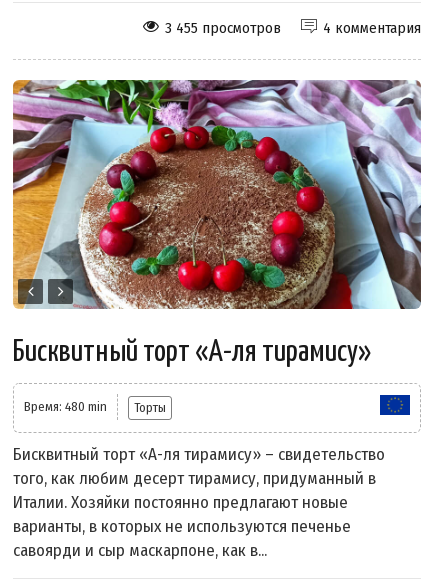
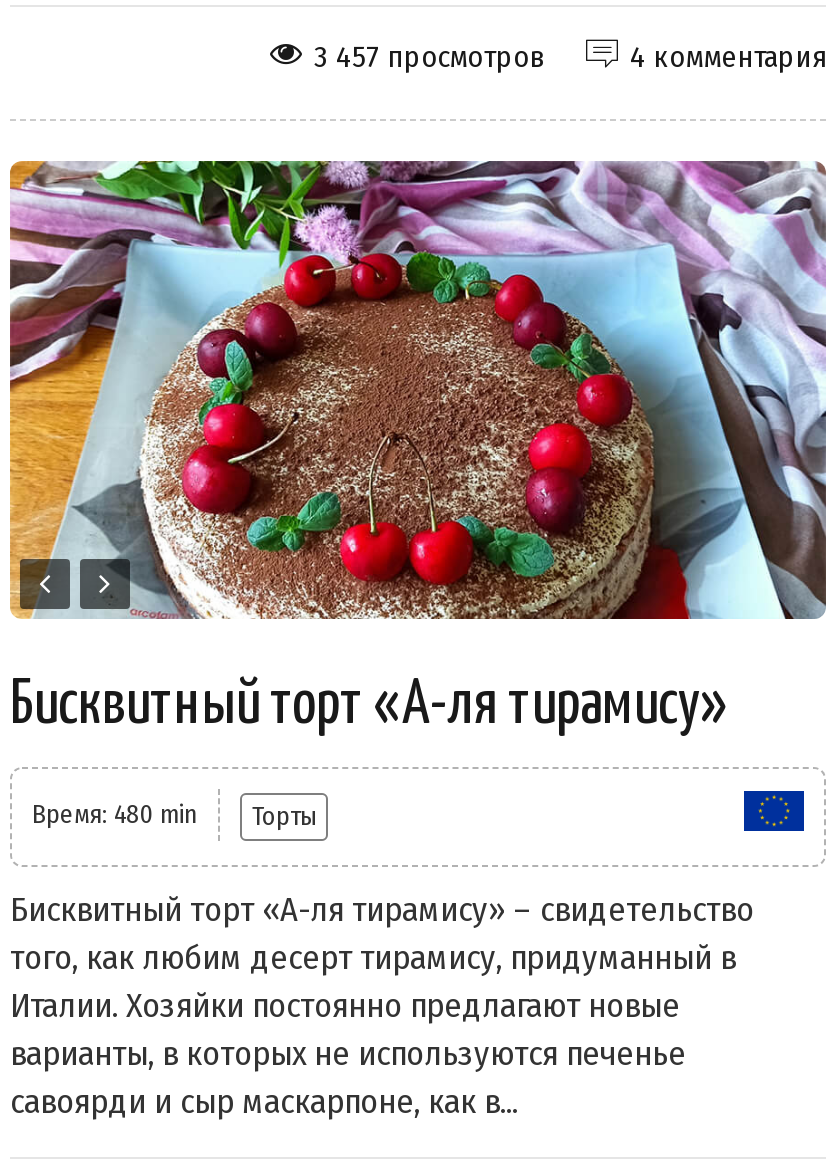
- 3 455 просмотров
+ 3 457 просмотров
